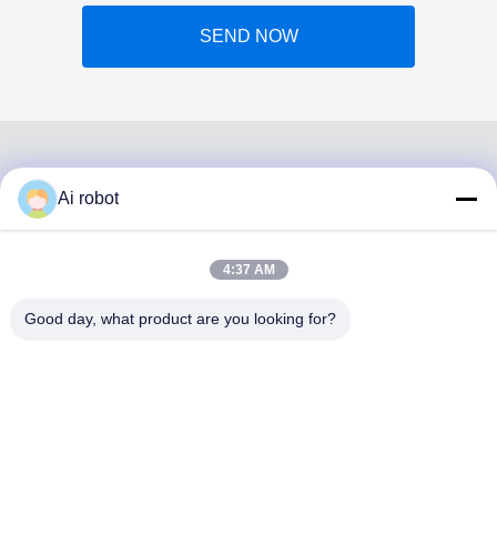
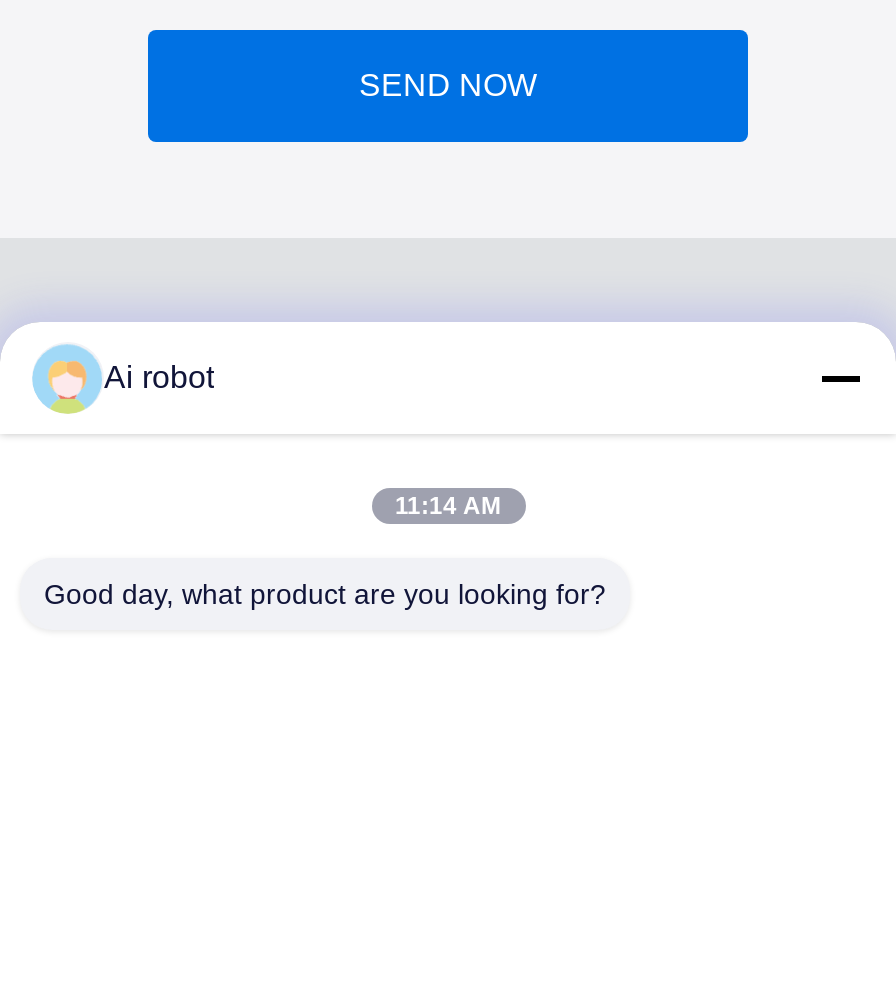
- 4:37 AM
+ 11:14 AM
